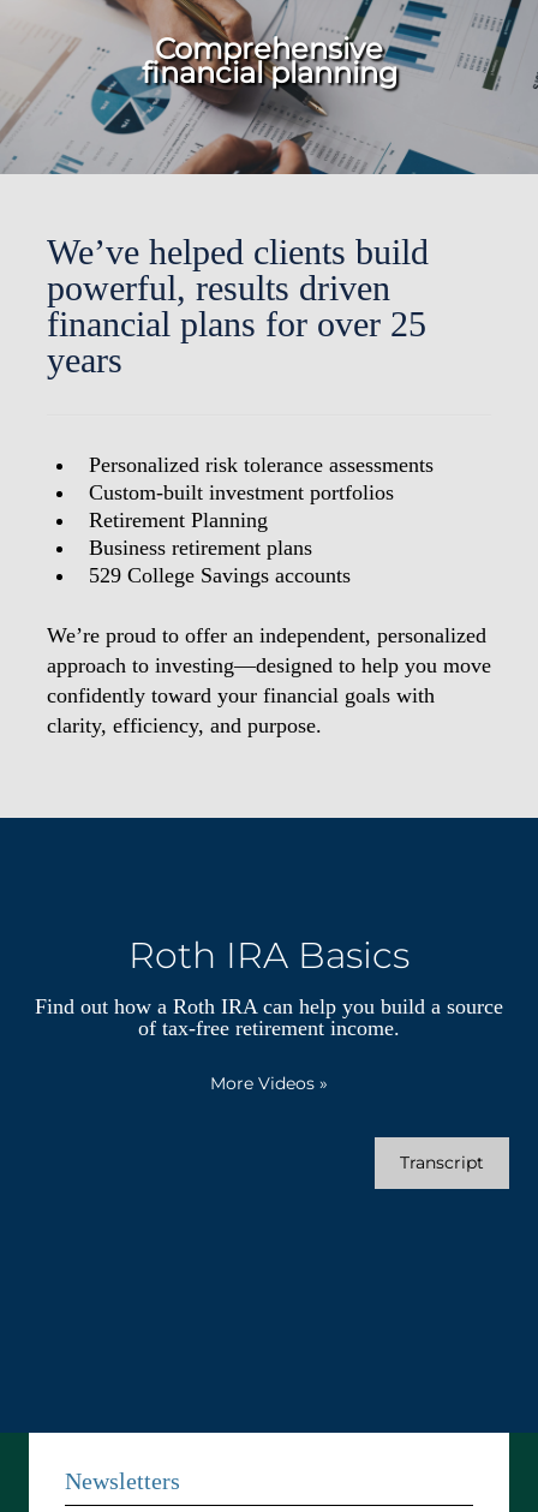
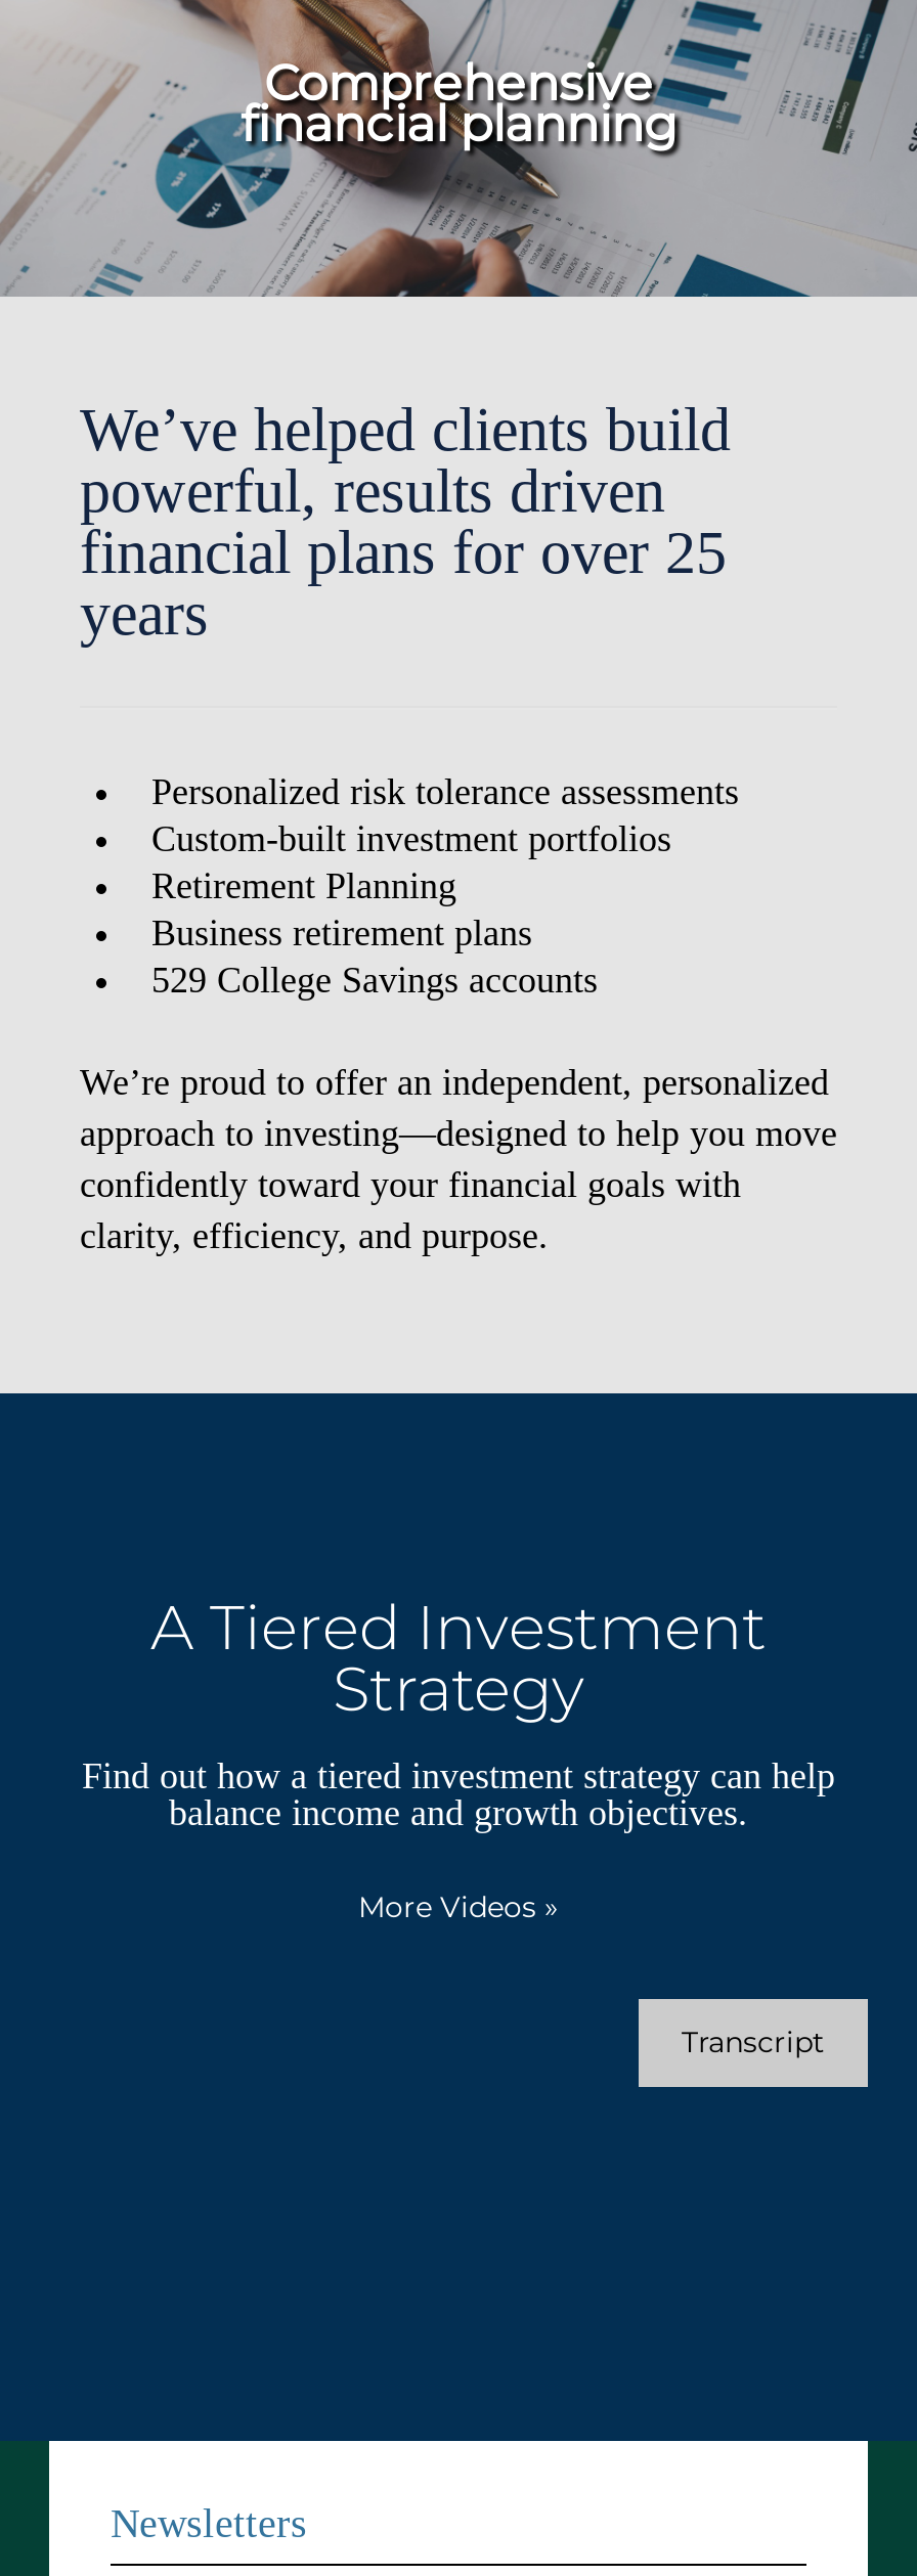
- Roth IRA Basics
- Find out how a Roth IRA can help you build a source
- of tax-free retirement income.
+ A Tiered Investment
+ Strategy
+ Find out how a tiered investment strategy can help
+ balance income and growth objectives.

moved down: More Videos» | Transcript
